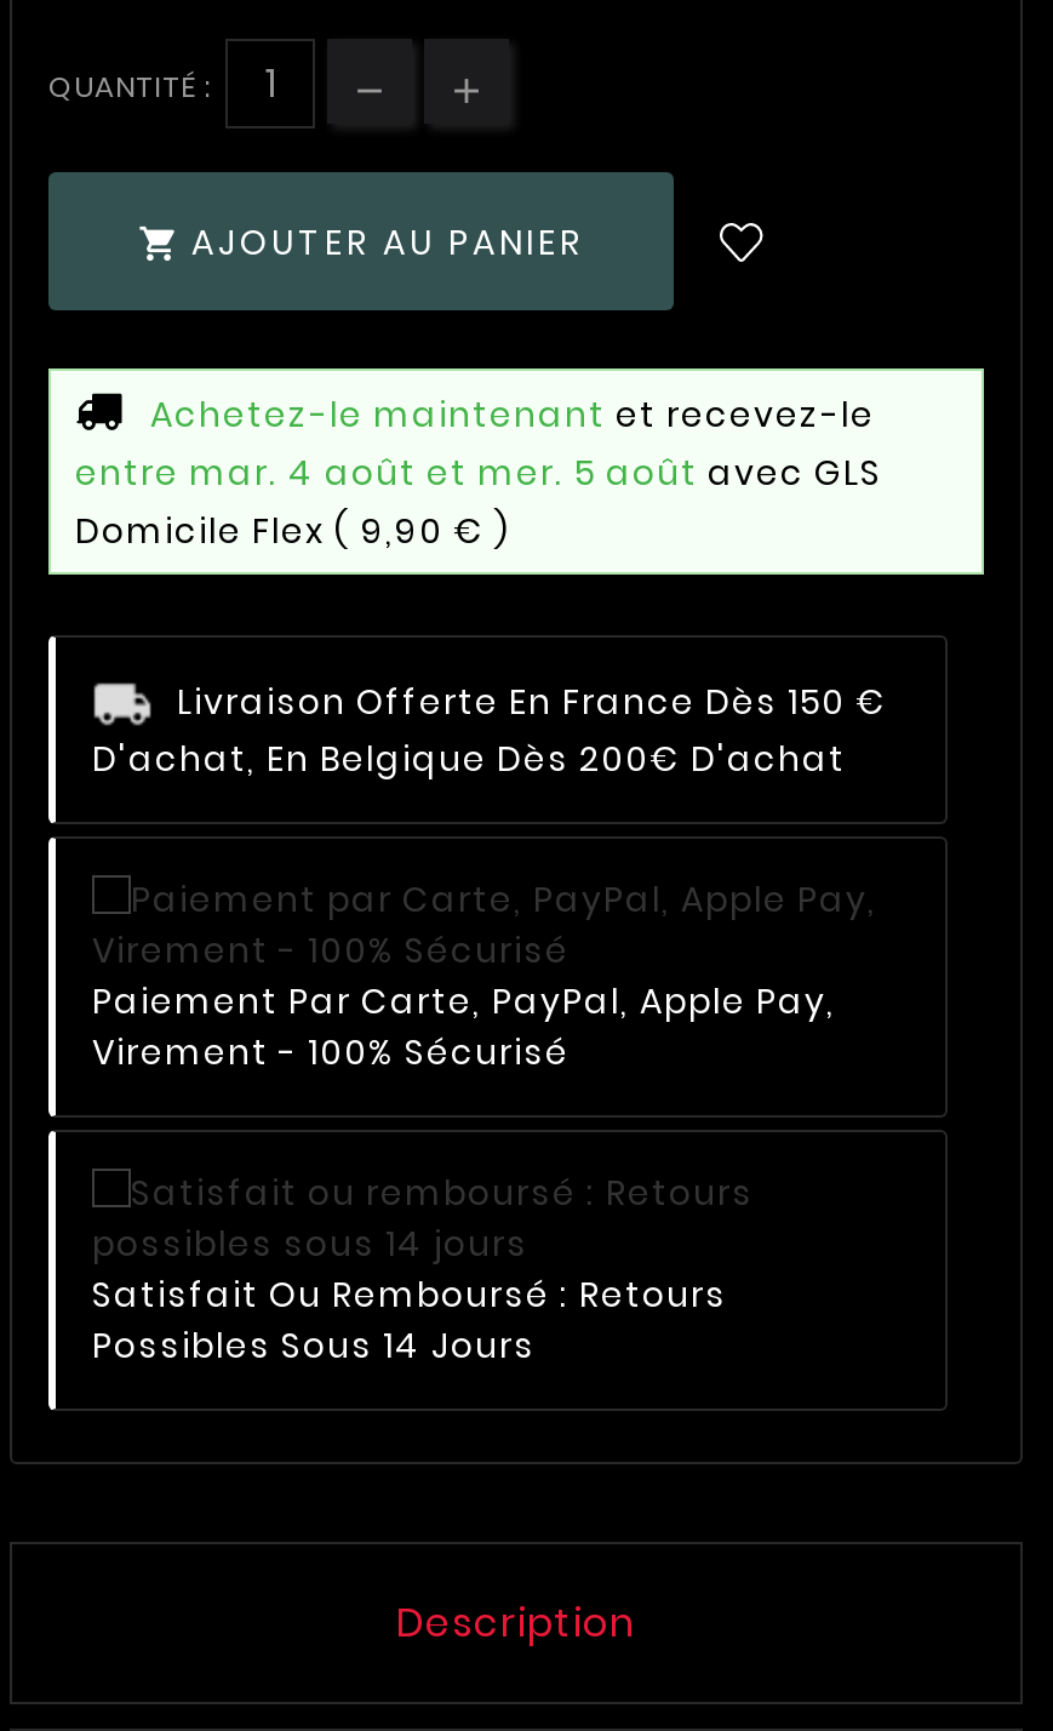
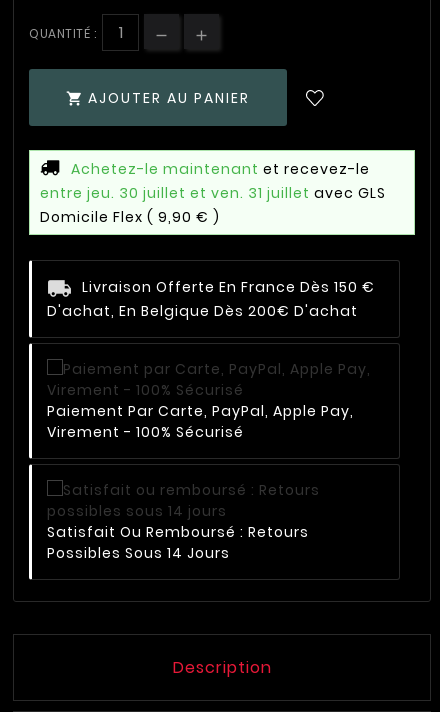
- entre mar. 4 août et mer. 5 août avec GLS
+ entre jeu. 30 juillet et ven. 31 juillet avec GLS
